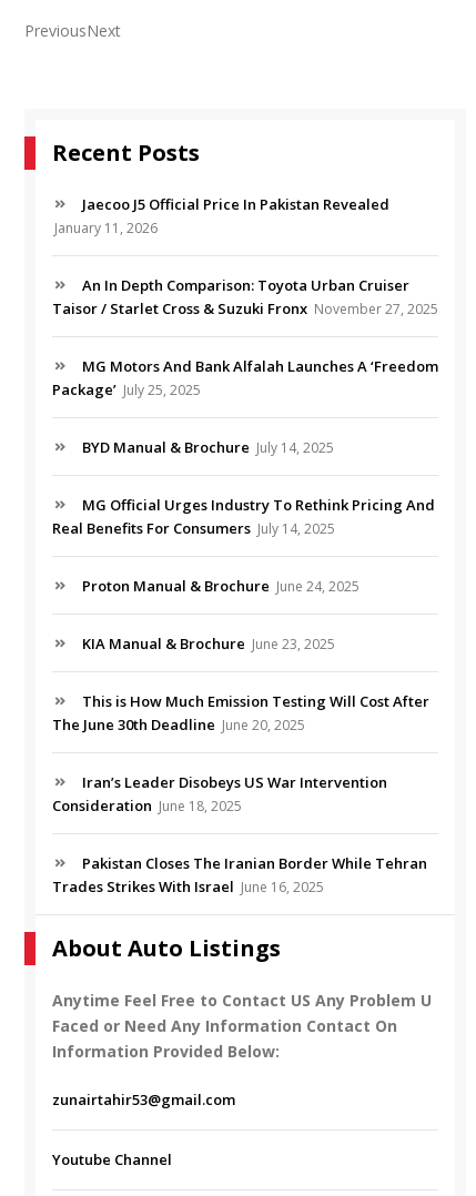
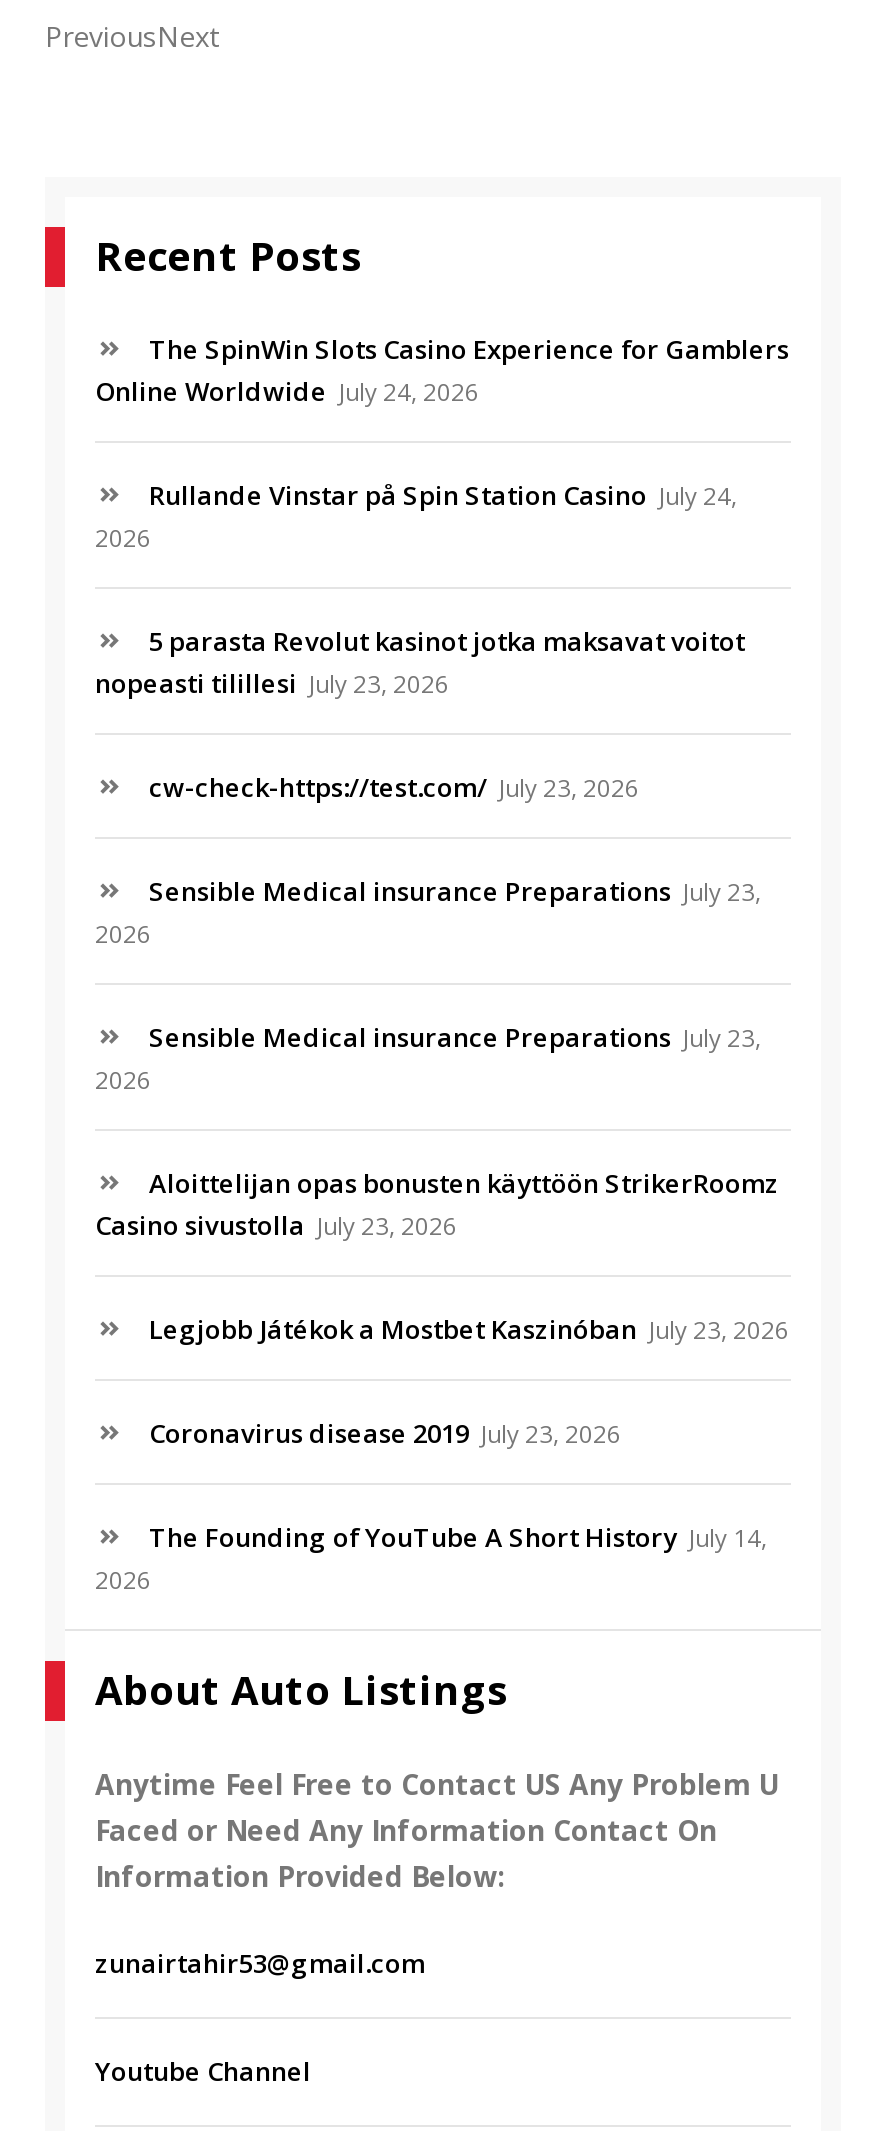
- Jaecoo J5 Official Price In Pakistan Revealed
- January 11, 2026
+ The SpinWin Slots Casino Experience for Gamblers
+ Online Worldwide July 24, 2026

- An In Depth Comparison: Toyota Urban Cruiser
- Taisor / Starlet Cross & Suzuki Fronx November 27, 2025
+ Rullande Vinstar på Spin Station Casino July 24,
+ 2026

- MG Motors And Bank Alfalah Launches A ‘Freedom
- Package’ July 25, 2025
+ 5 parasta Revolut kasinot jotka maksavat voitot
+ nopeasti tilillesi July 23, 2026

- BYD Manual & Brochure July 14, 2025
+ cw-check-https://test.com/ July 23, 2026

- MG Official Urges Industry To Rethink Pricing And
- Real Benefits For Consumers July 14, 2025
+ Sensible Medical insurance Preparations July 23,
+ 2026

- Proton Manual & Brochure June 24, 2025
+ Sensible Medical insurance Preparations July 23,
+ 2026

- KIA Manual & Brochure June 23, 2025
+ Aloittelijan opas bonusten käyttöön StrikerRoomz
+ Casino sivustolla July 23, 2026

- This is How Much Emission Testing Will Cost After
- The June 30th Deadline June 20, 2025
+ Legjobb Játékok a Mostbet Kaszinóban July 23, 2026

- Iran’s Leader Disobeys US War Intervention
- Consideration June 18, 2025
+ Coronavirus disease 2019 July 23, 2026

- Pakistan Closes The Iranian Border While Tehran
- Trades Strikes With Israel June 16, 2025
+ The Founding of YouTube A Short History July 14,
+ 2026
